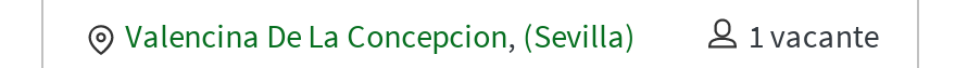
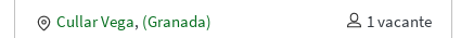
- Valencina De La Concepcion, (Sevilla)
+ Cullar Vega, (Granada)
